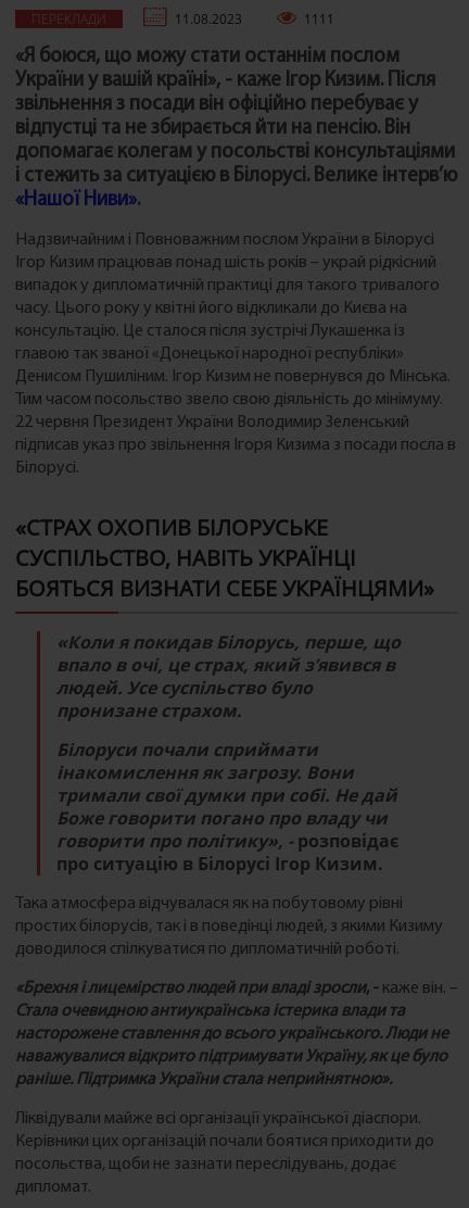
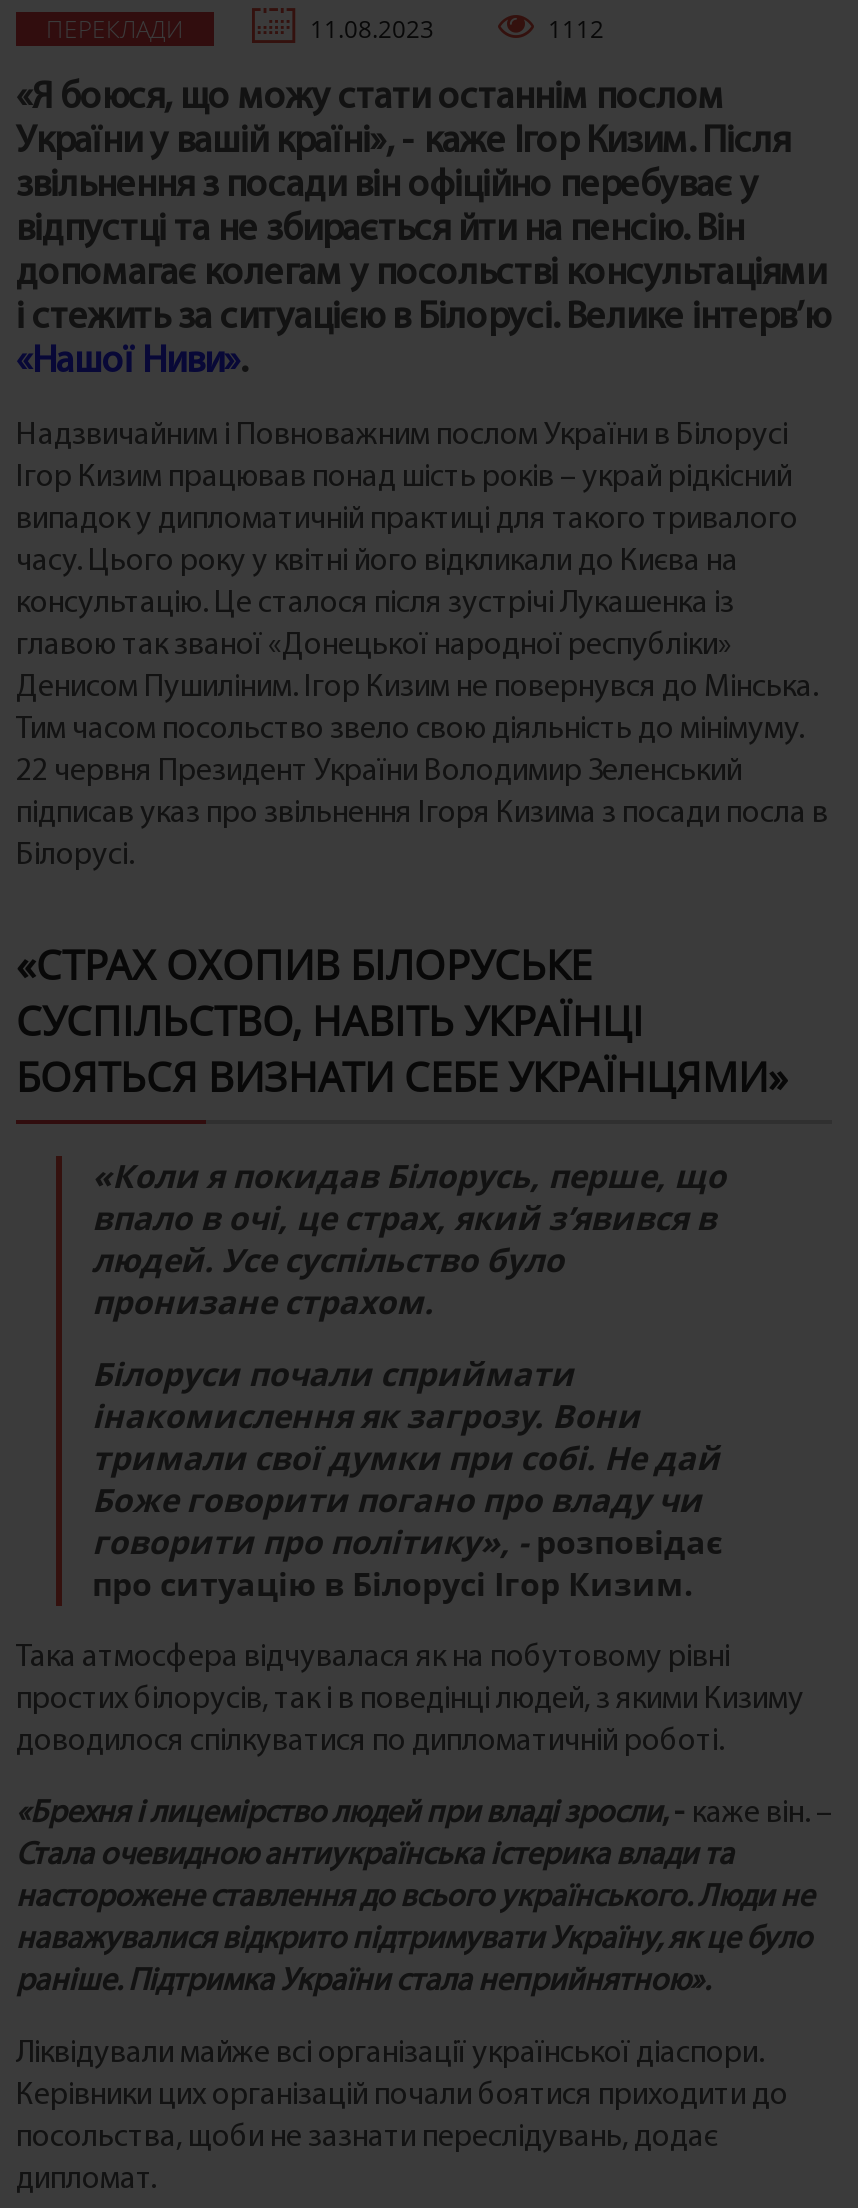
- 1111
+ 1112
